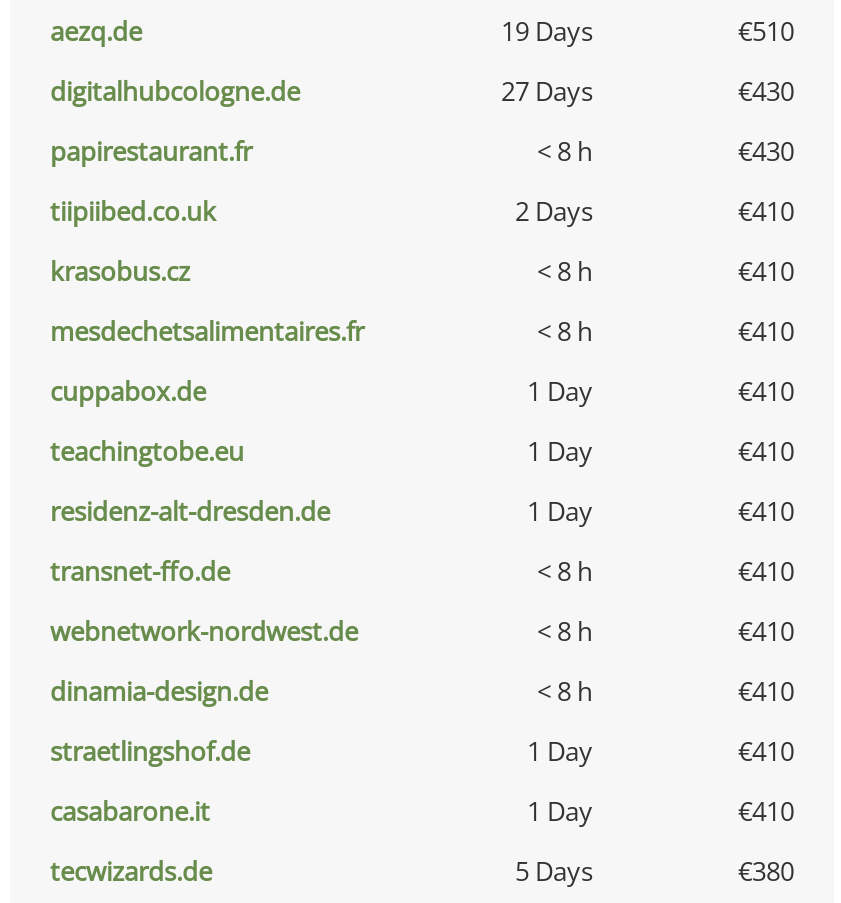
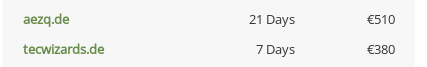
- 19 Days
+ 21 Days

- digitalhubcologne.de
- 27 Days
- €430
- papirestaurant.fr
- < 8 h
- €430
- tiipiibed.co.uk
- 2 Days
- €410
- krasobus.cz
- < 8 h
- €410
- mesdechetsalimentaires.fr
- < 8 h
- €410
- cuppabox.de
- 1 Day
- €410
- teachingtobe.eu
- 1 Day
- €410
- residenz-alt-dresden.de
- 1 Day
- €410
- transnet-ffo.de
- < 8 h
- €410
- webnetwork-nordwest.de
- < 8 h
- €410
- dinamia-design.de
- < 8 h
- €410
- straetlingshof.de
- 1 Day
- €410
- casabarone.it
- 1 Day
- €410

- 5 Days
+ 7 Days
